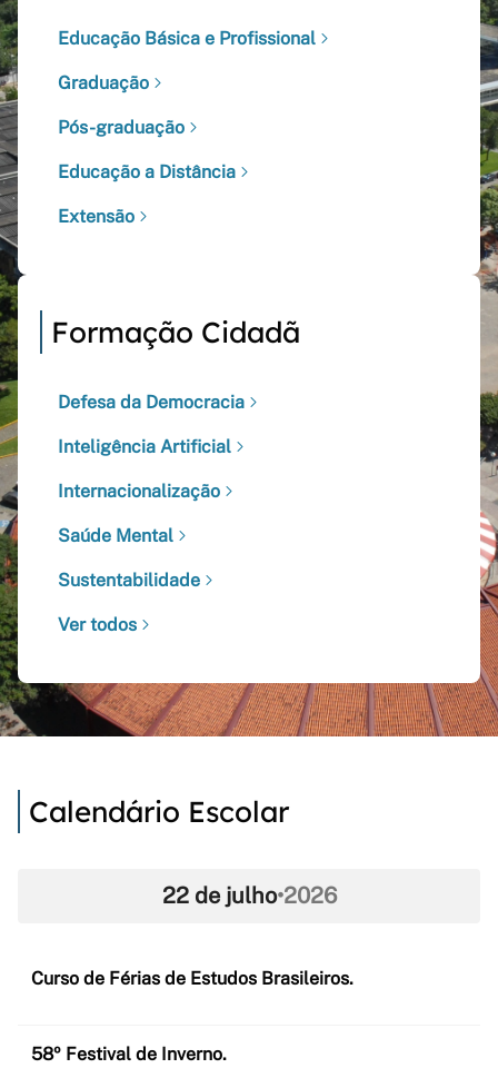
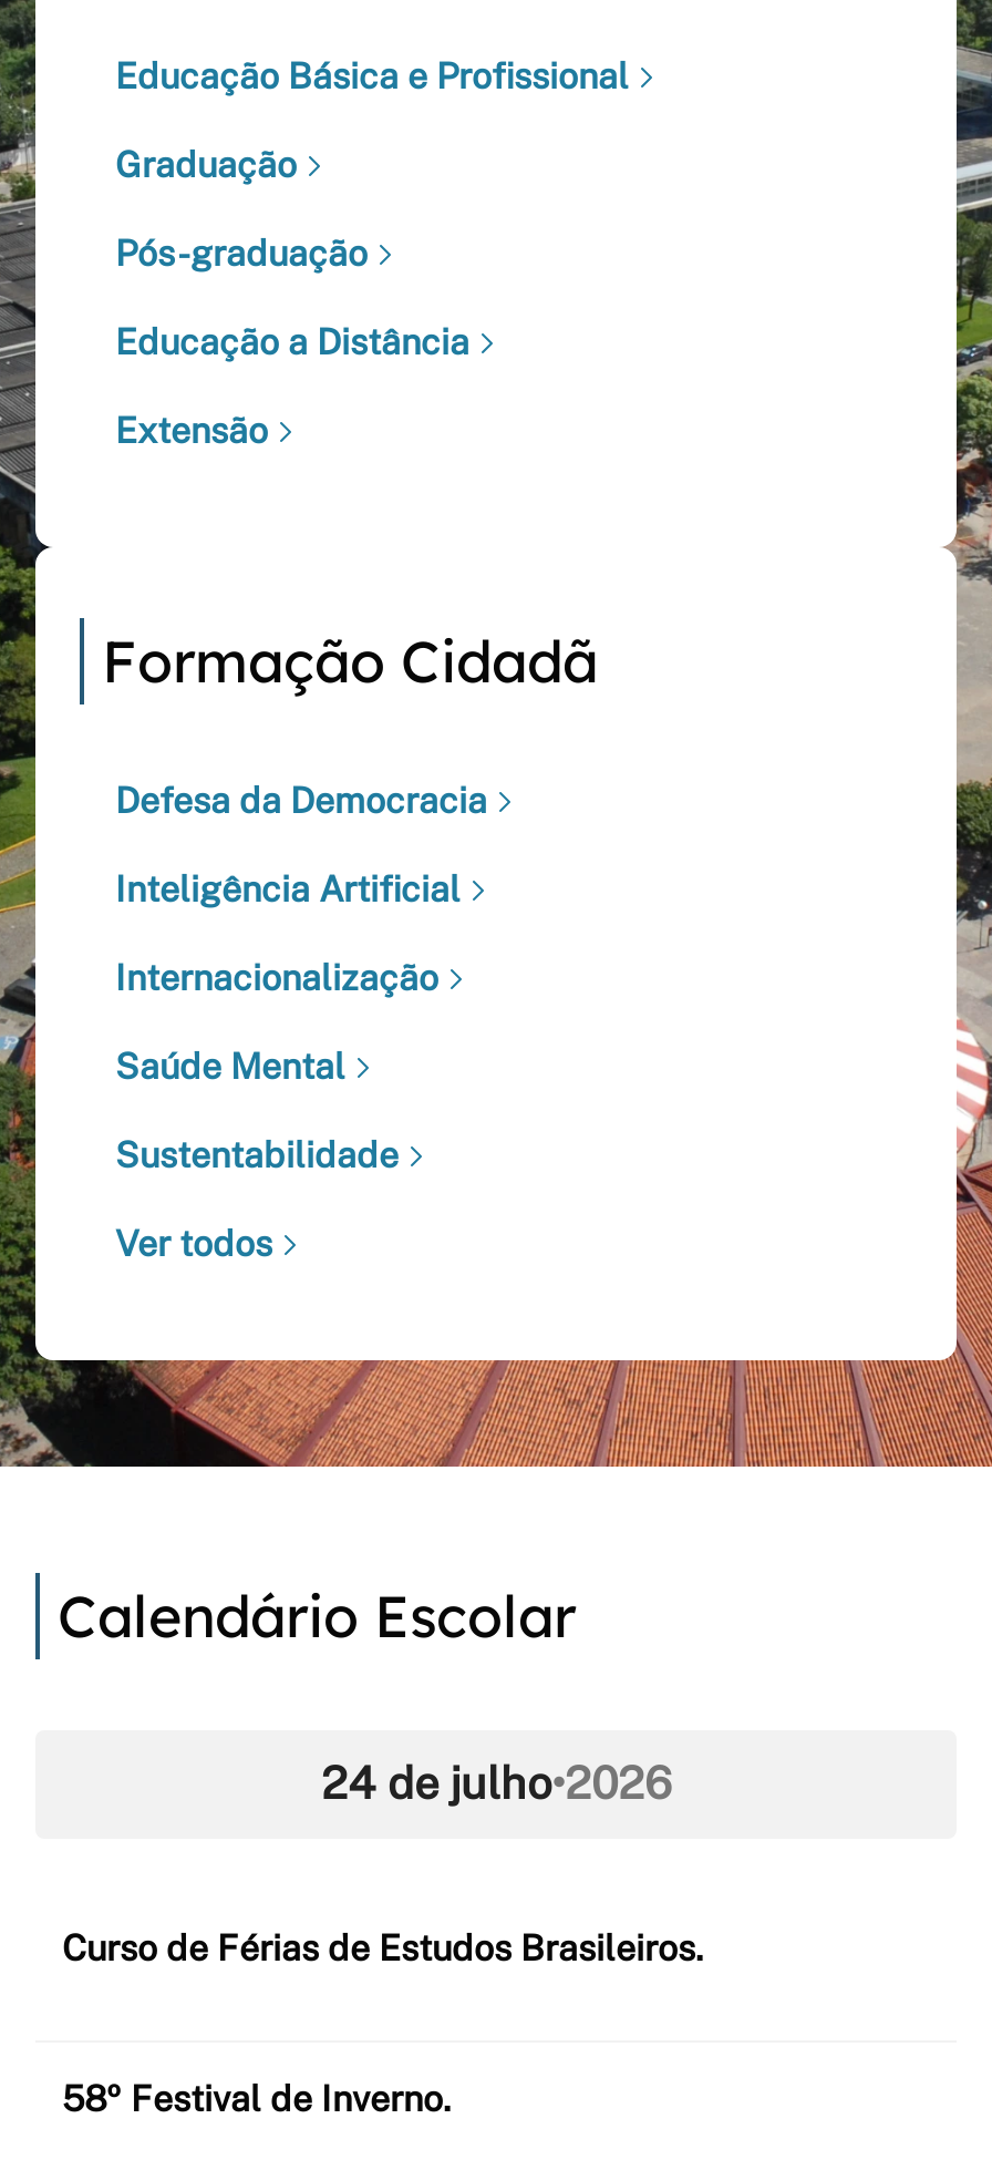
- 22 de julho•2026
+ 24 de julho•2026
